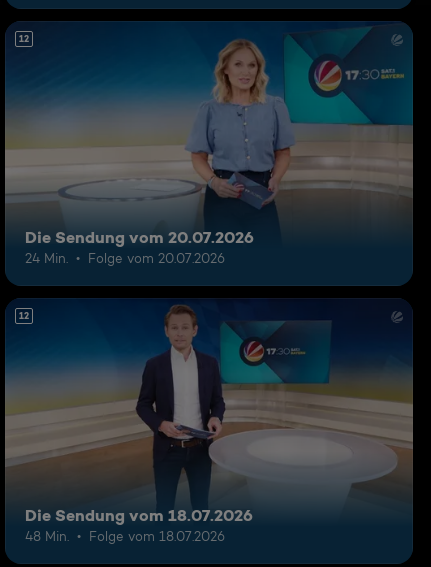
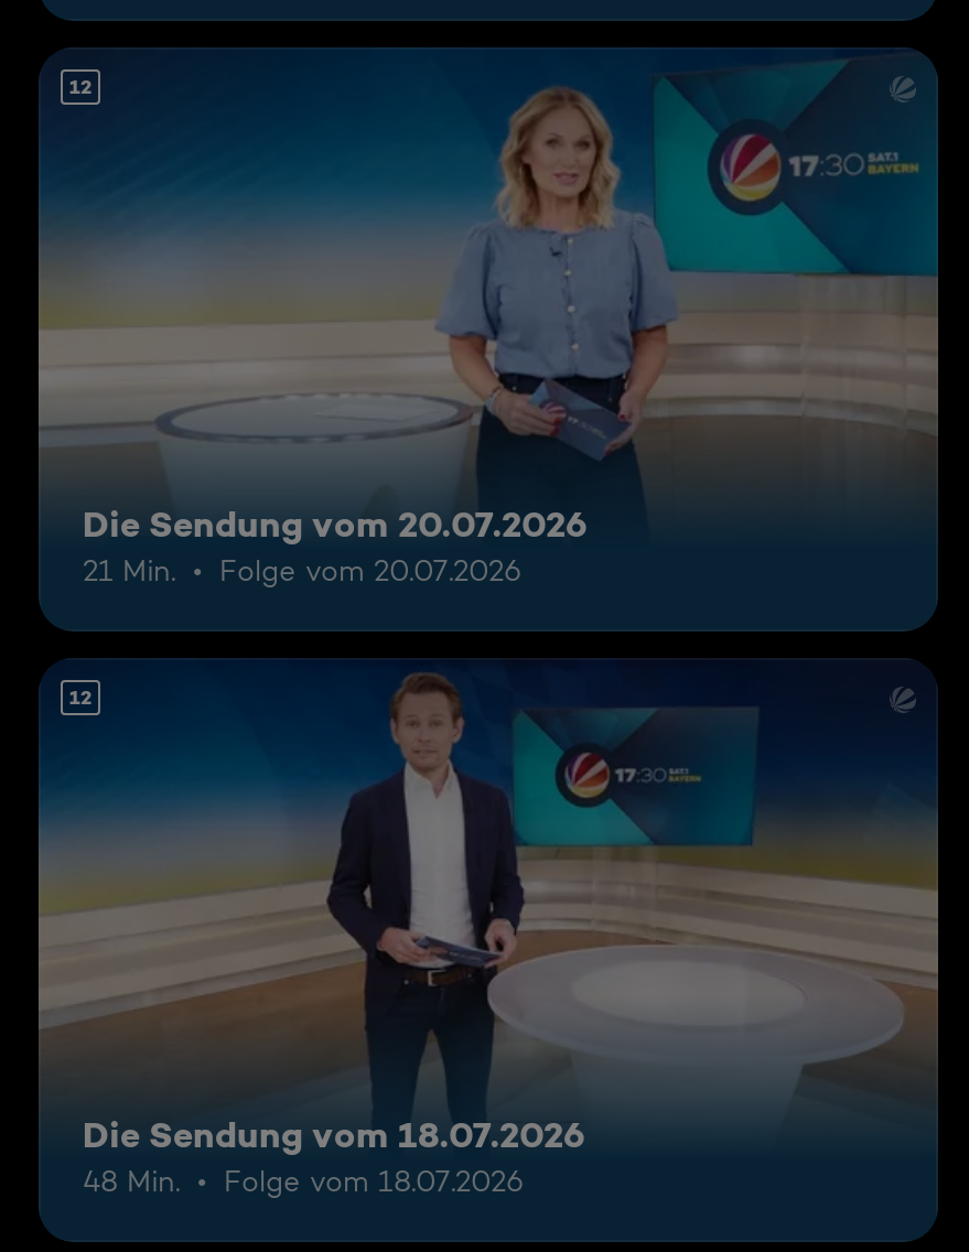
- 24 Min. Folge vom 20.07.2026
+ 21 Min. Folge vom 20.07.2026
